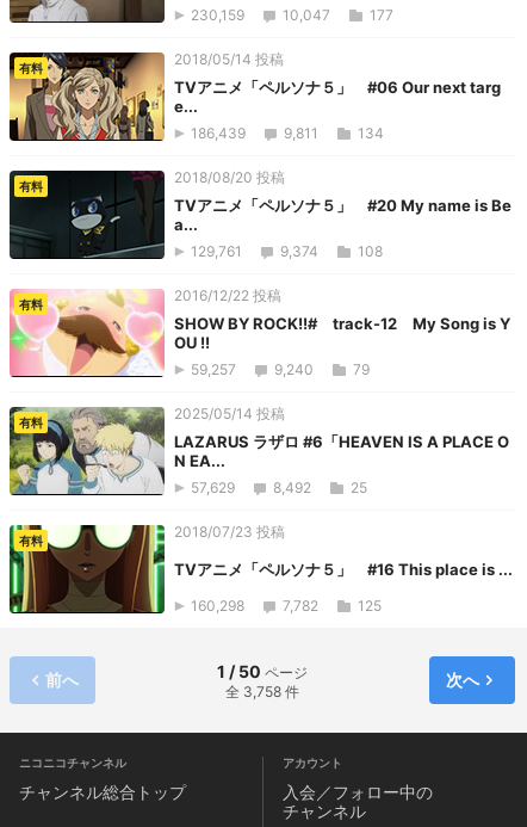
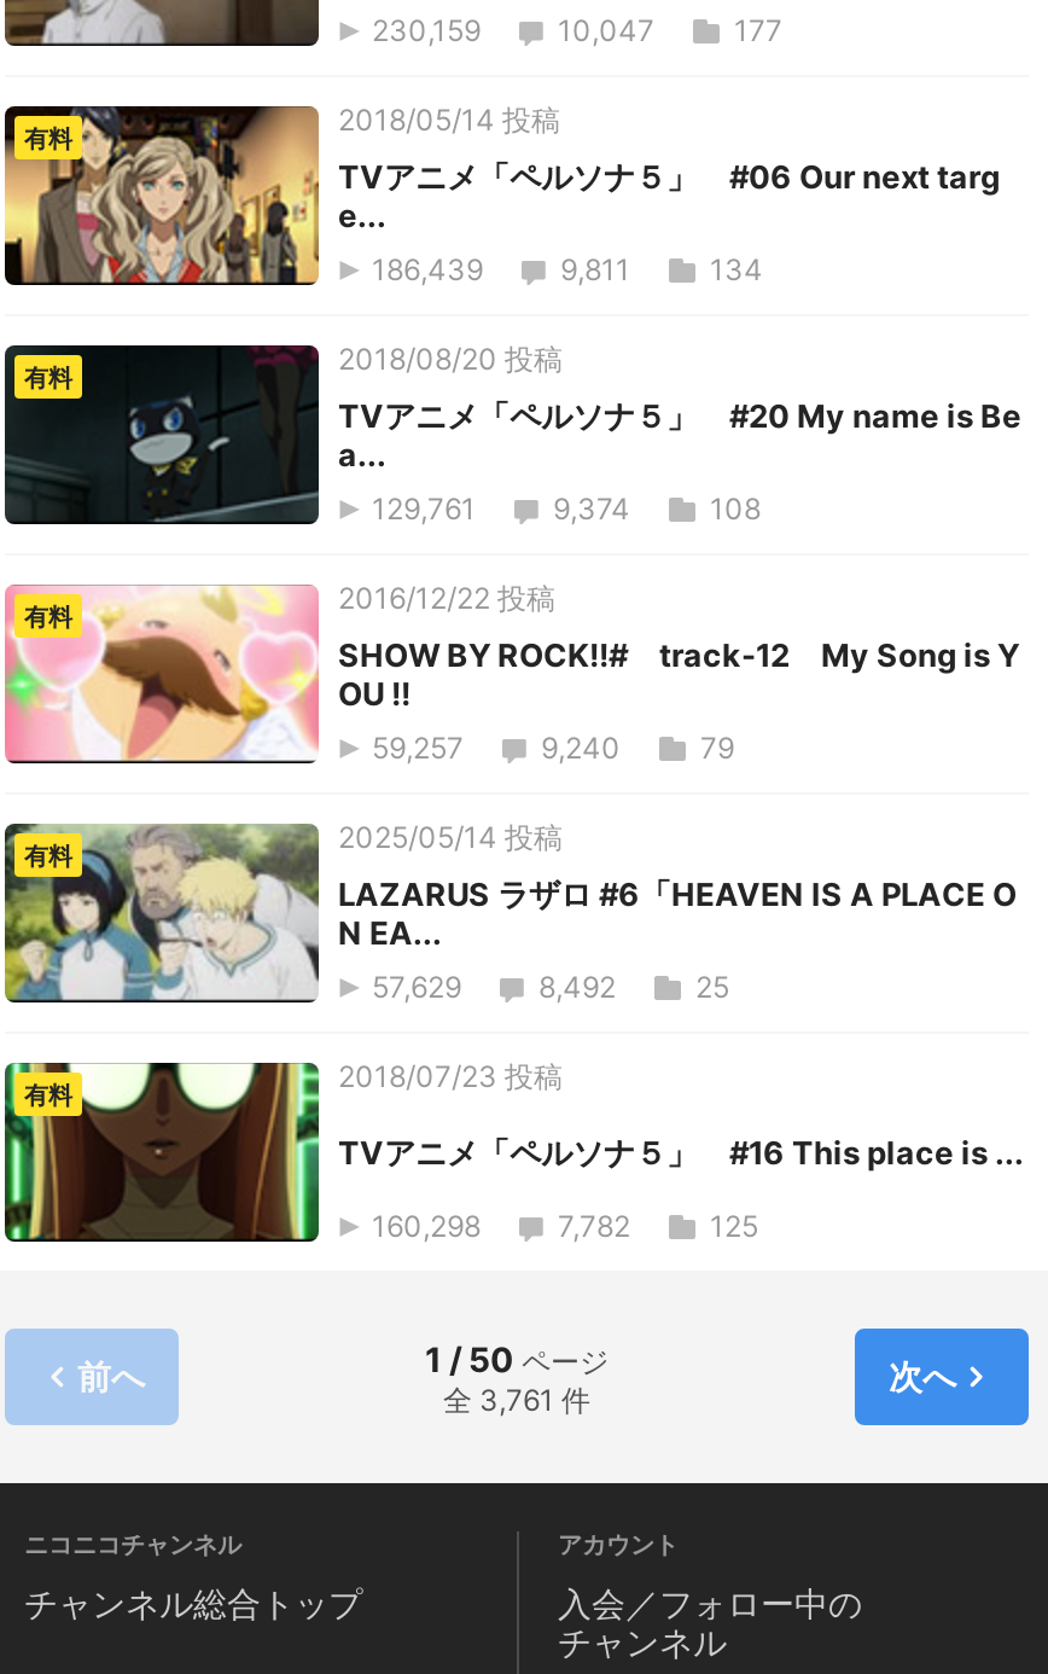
- 全 3,758 件
+ 全 3,761 件
